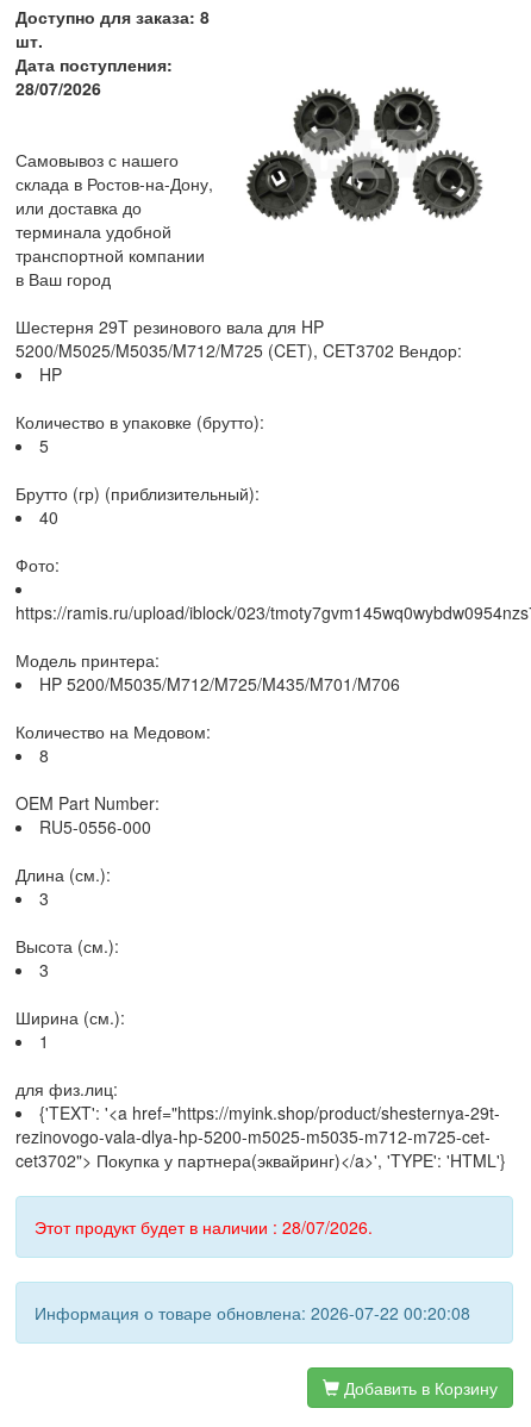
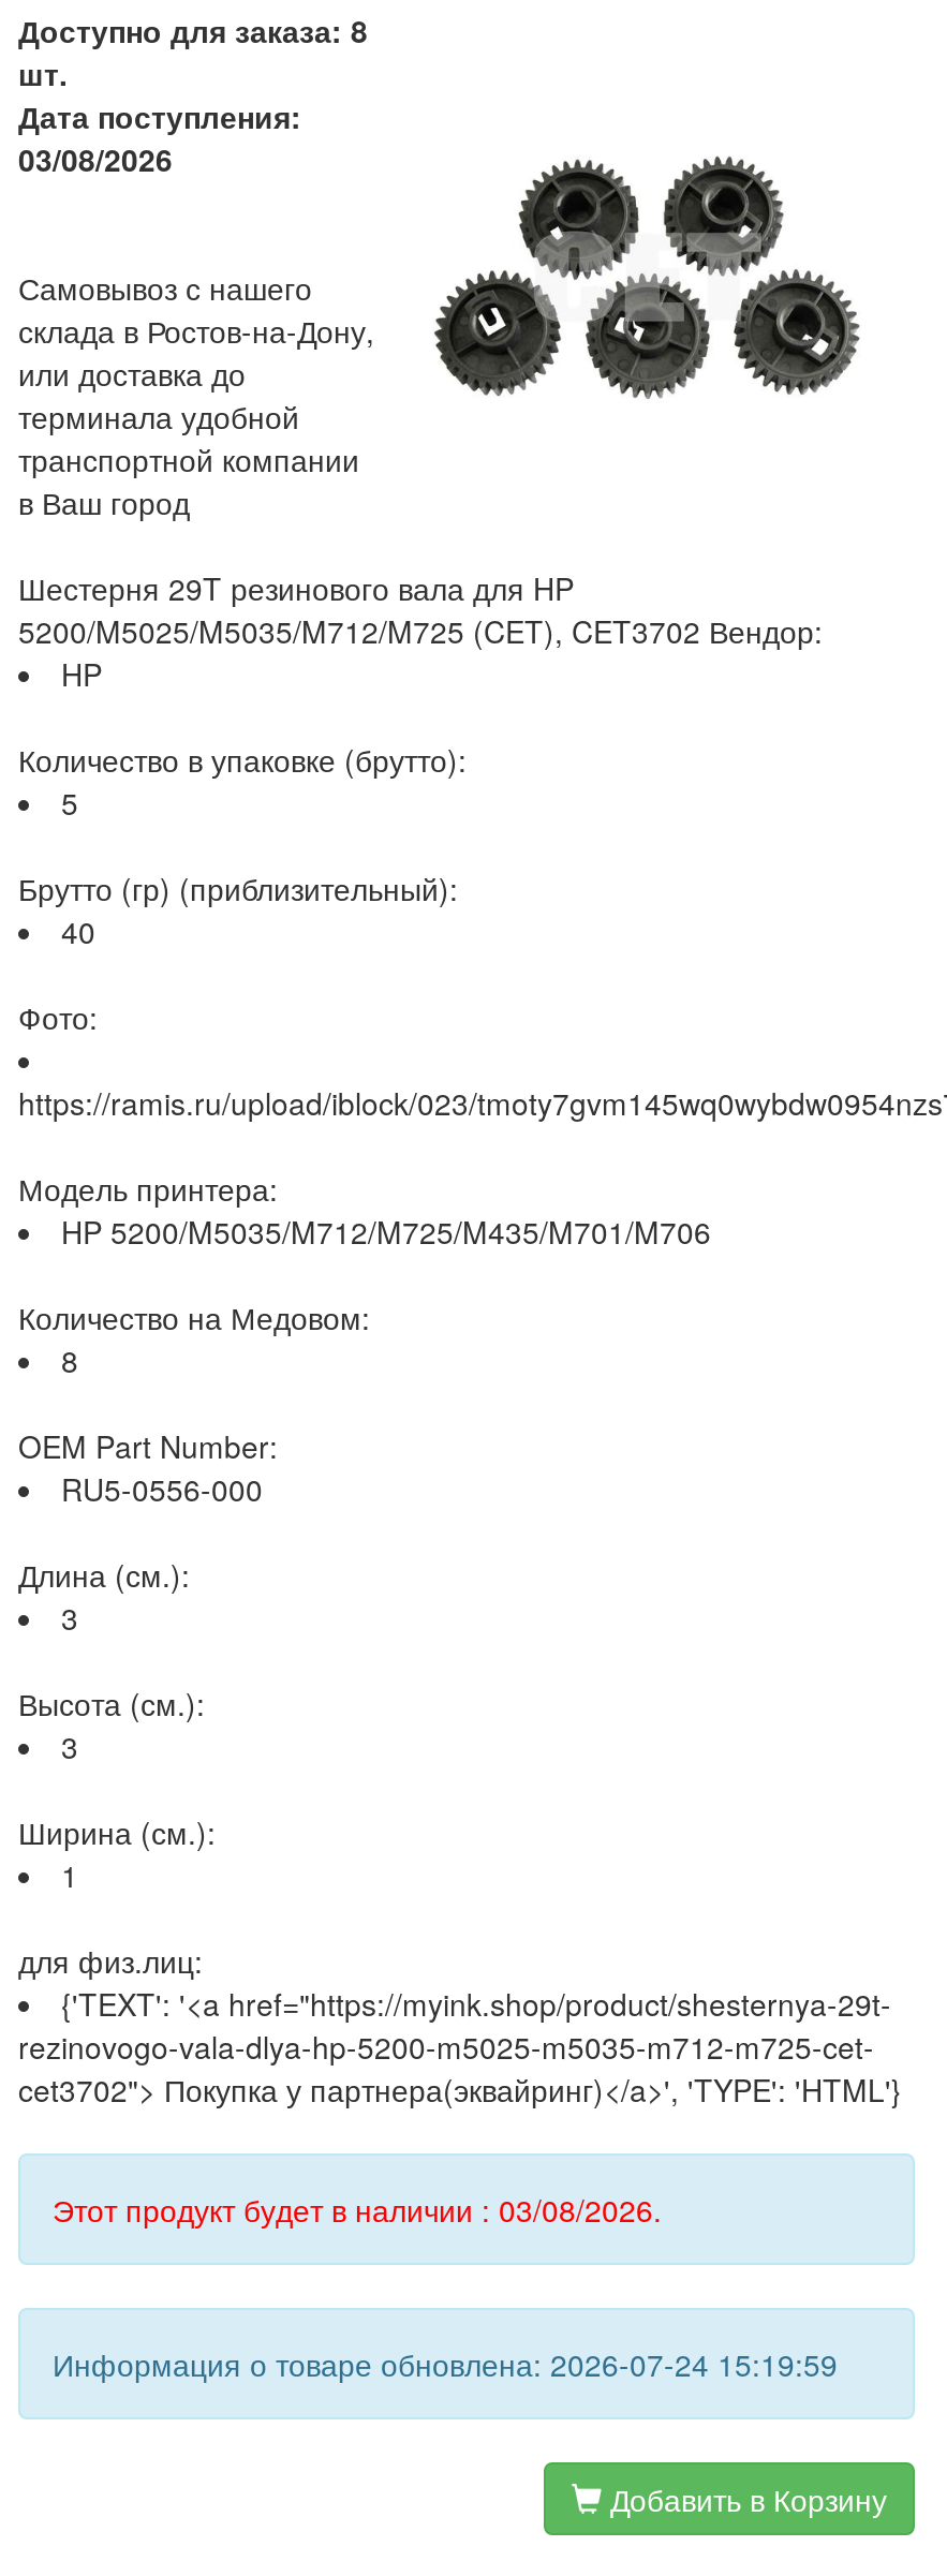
- 28/07/2026
+ 03/08/2026

- Этот продукт будет в наличии : 28/07/2026.
+ Этот продукт будет в наличии : 03/08/2026.

- Информация о товаре обновлена: 2026-07-22 00:20:08
+ Информация о товаре обновлена: 2026-07-24 15:19:59
